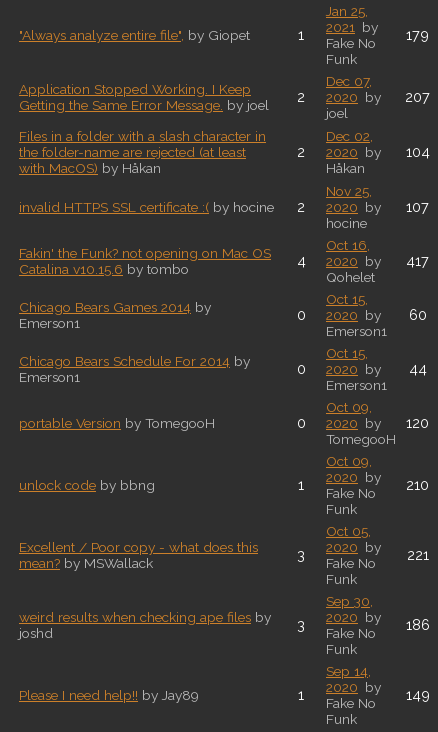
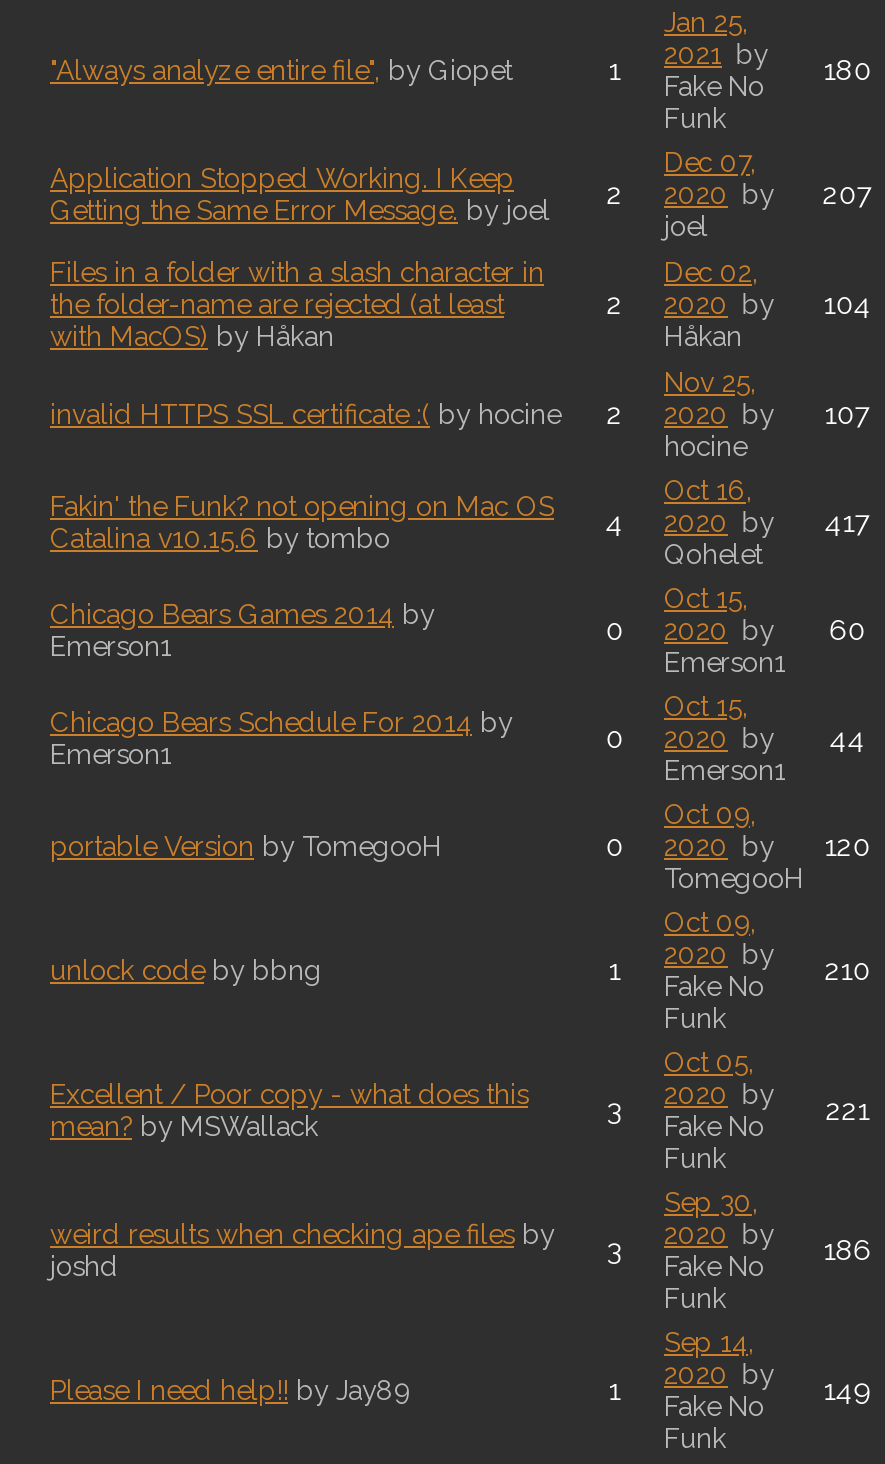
- 1 2021 by Fake No 179
+ 1 2021 by Fake No 180
